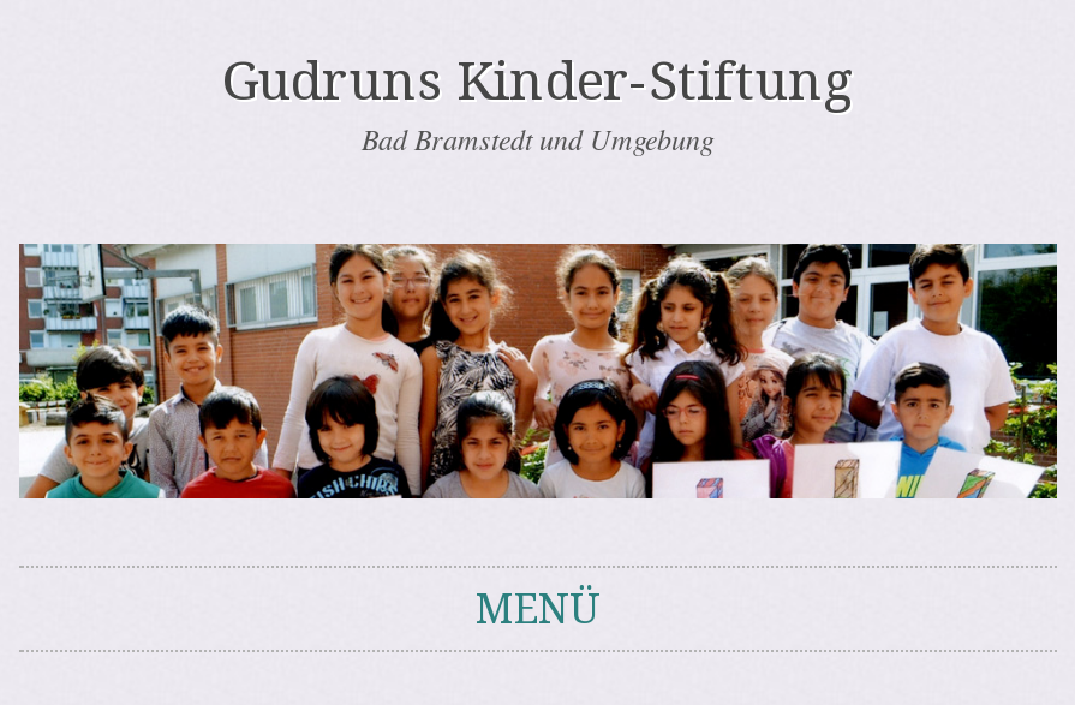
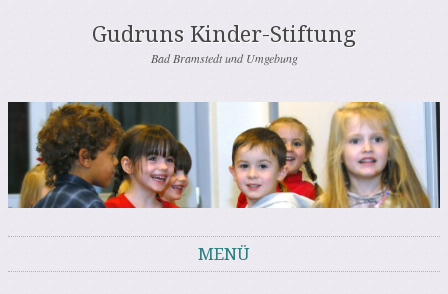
- [image]
+ [image]
